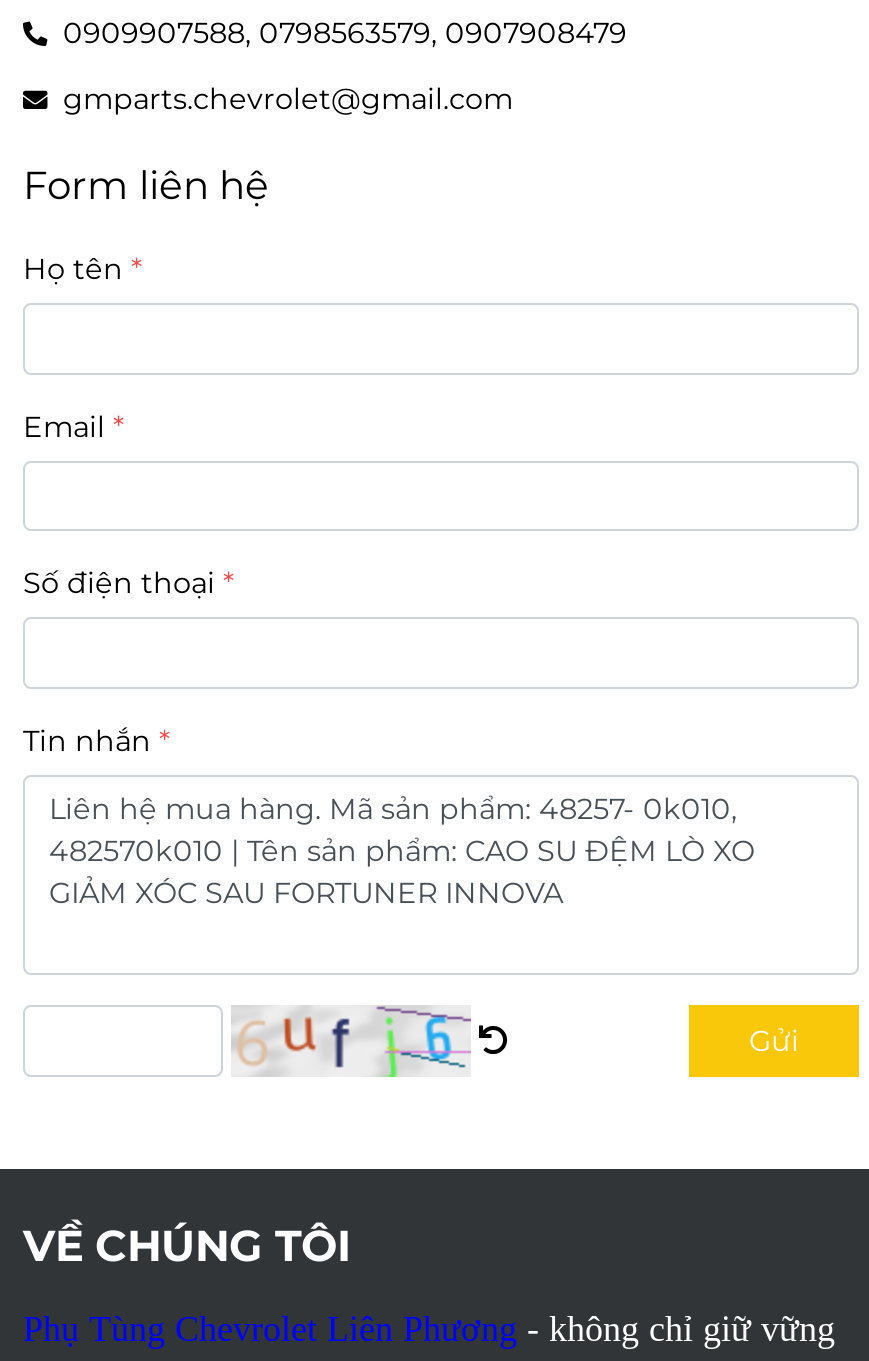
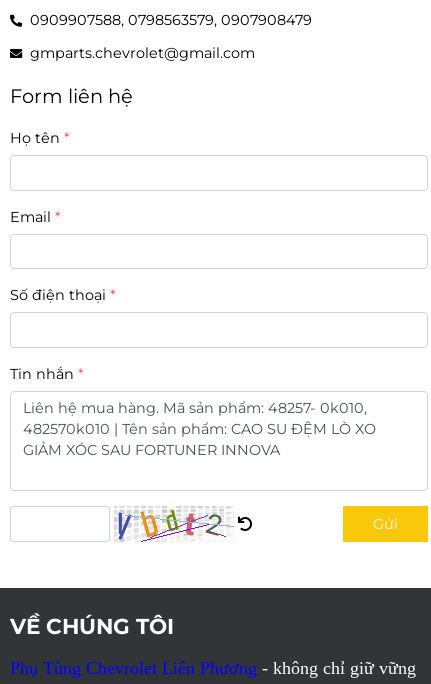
- [image]
+ [image]
